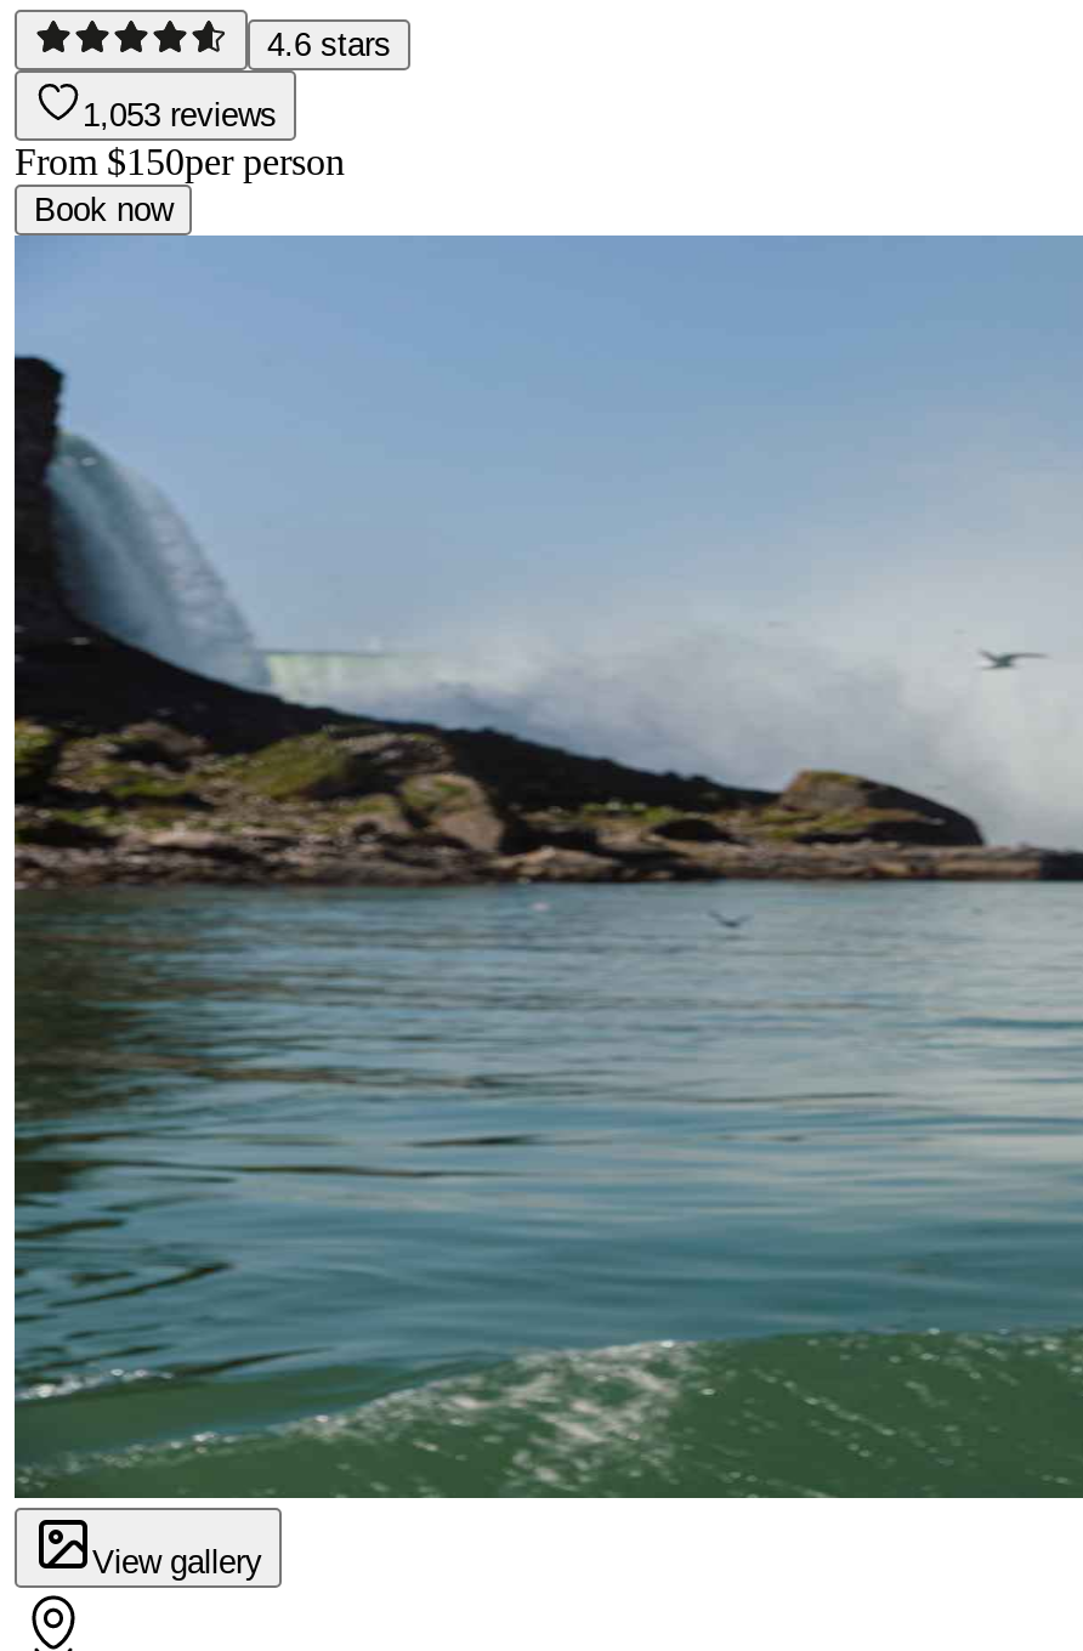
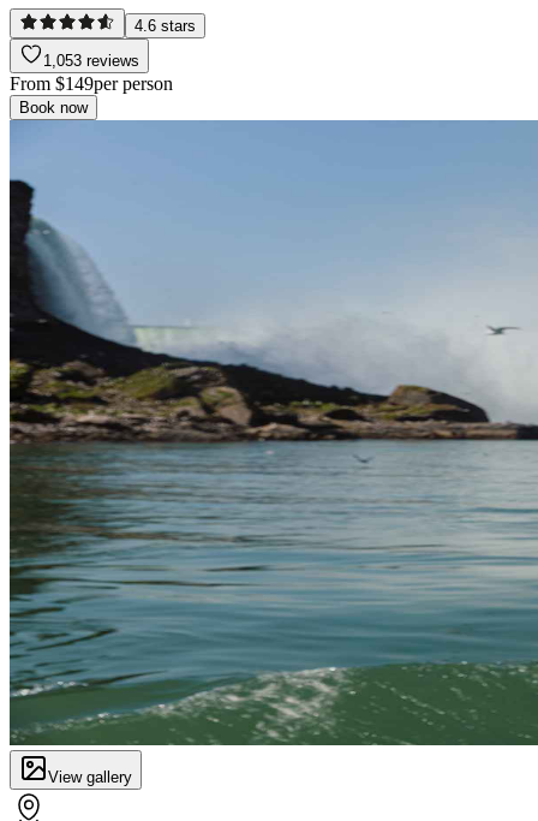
- From$150per person
+ From$149per person
